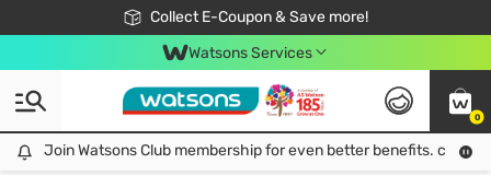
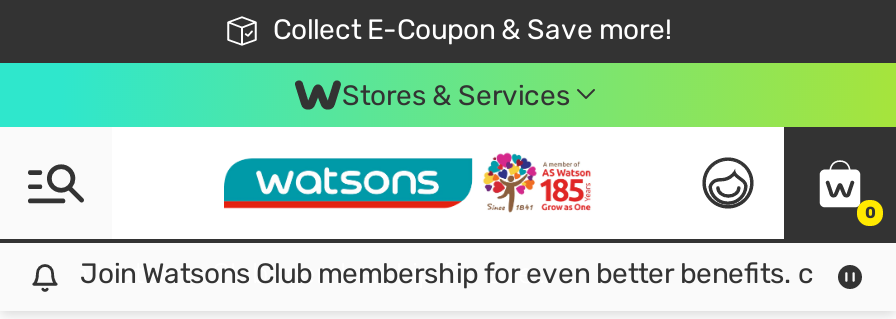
- Watsons Services
+ Stores & Services
